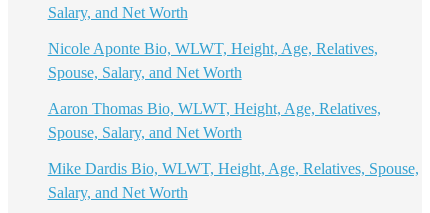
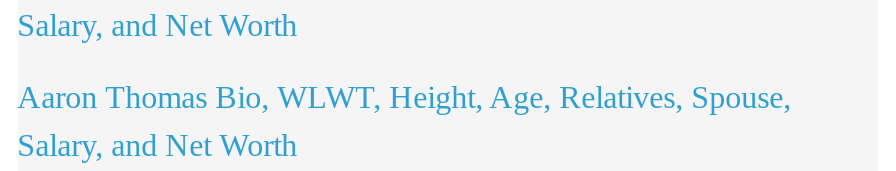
- Nicole Aponte Bio, WLWT, Height, Age, Relatives,
- Spouse, Salary, and Net Worth
- Aaron Thomas Bio, WLWT, Height, Age, Relatives,
- Spouse, Salary, and Net Worth
- Mike Dardis Bio, WLWT, Height, Age, Relatives, Spouse,
+ Aaron Thomas Bio, WLWT, Height, Age, Relatives, Spouse,
